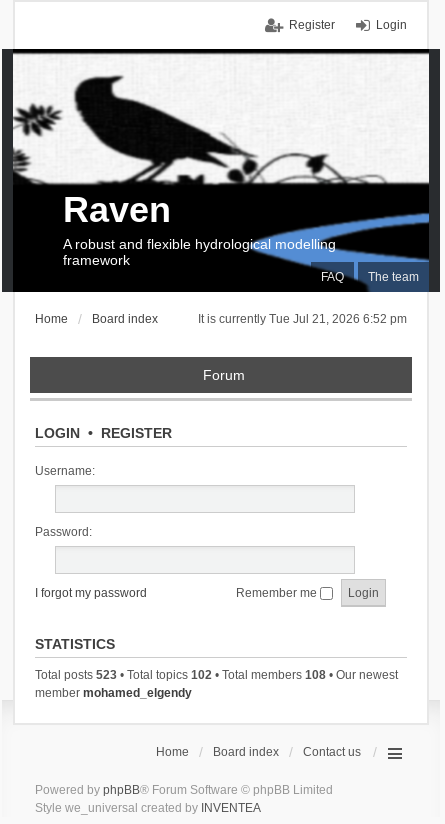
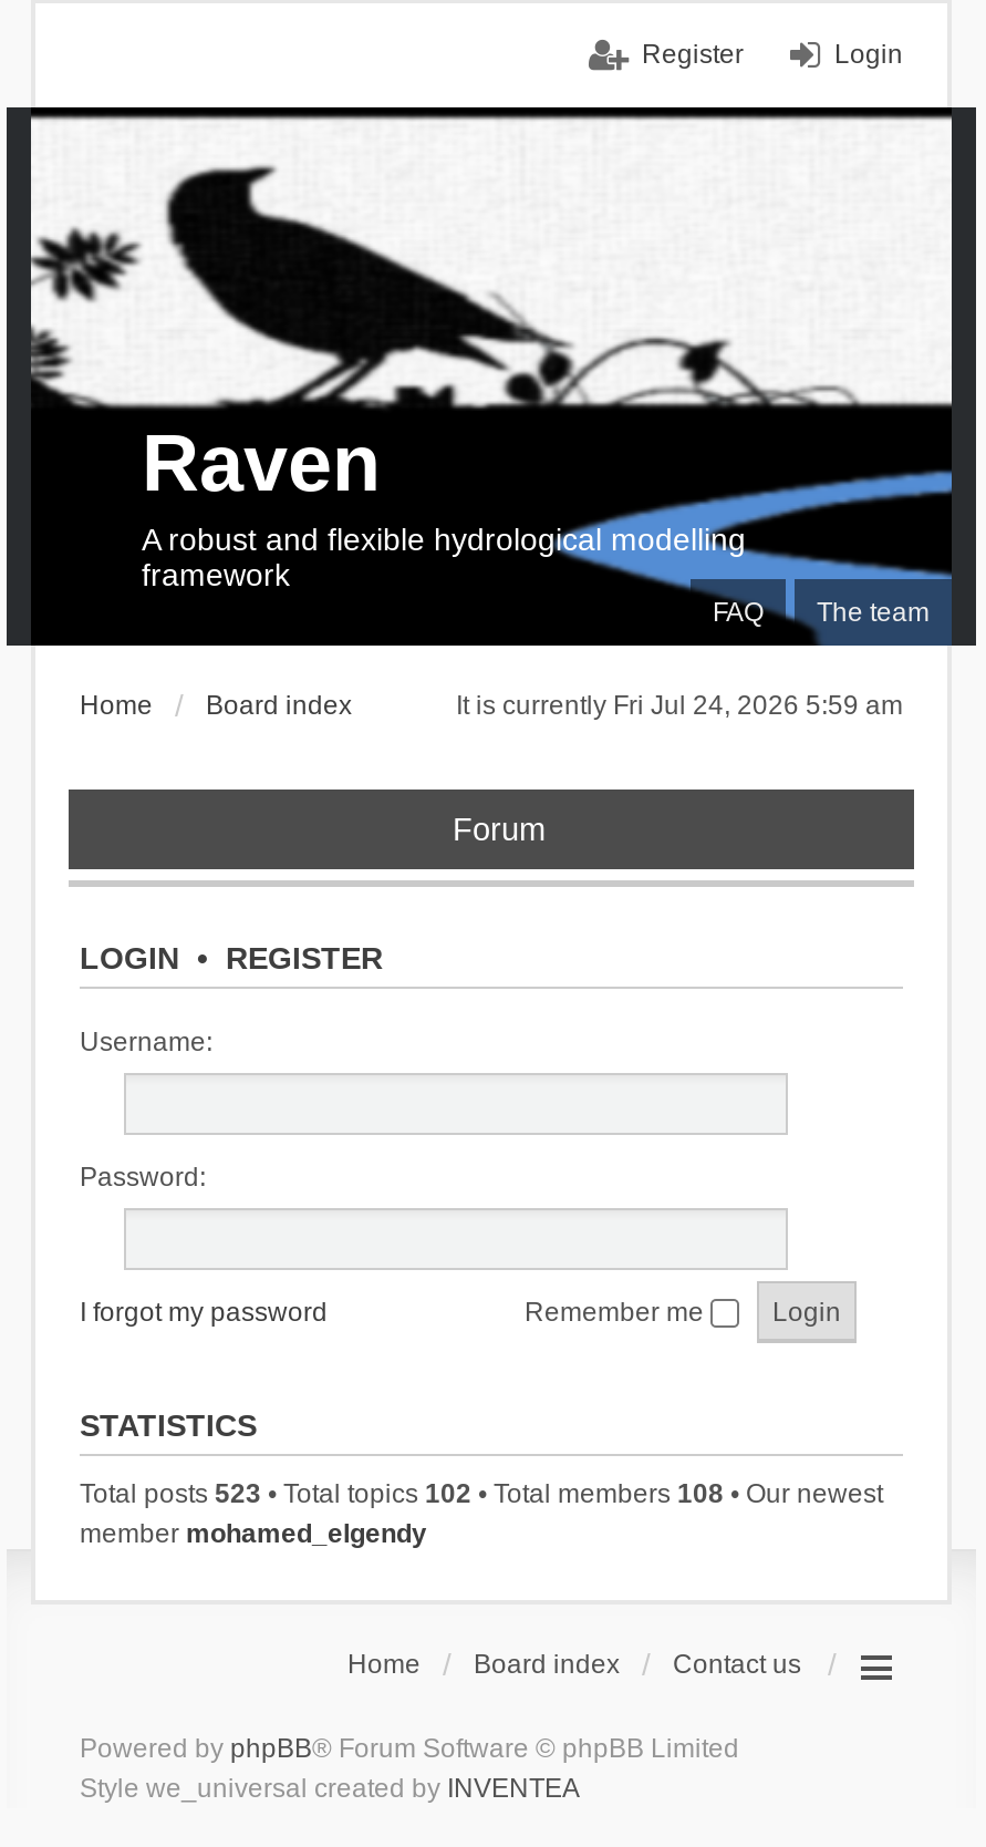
- It is currently Tue Jul 21, 2026 6:52 pm
+ It is currently Fri Jul 24, 2026 5:59 am
